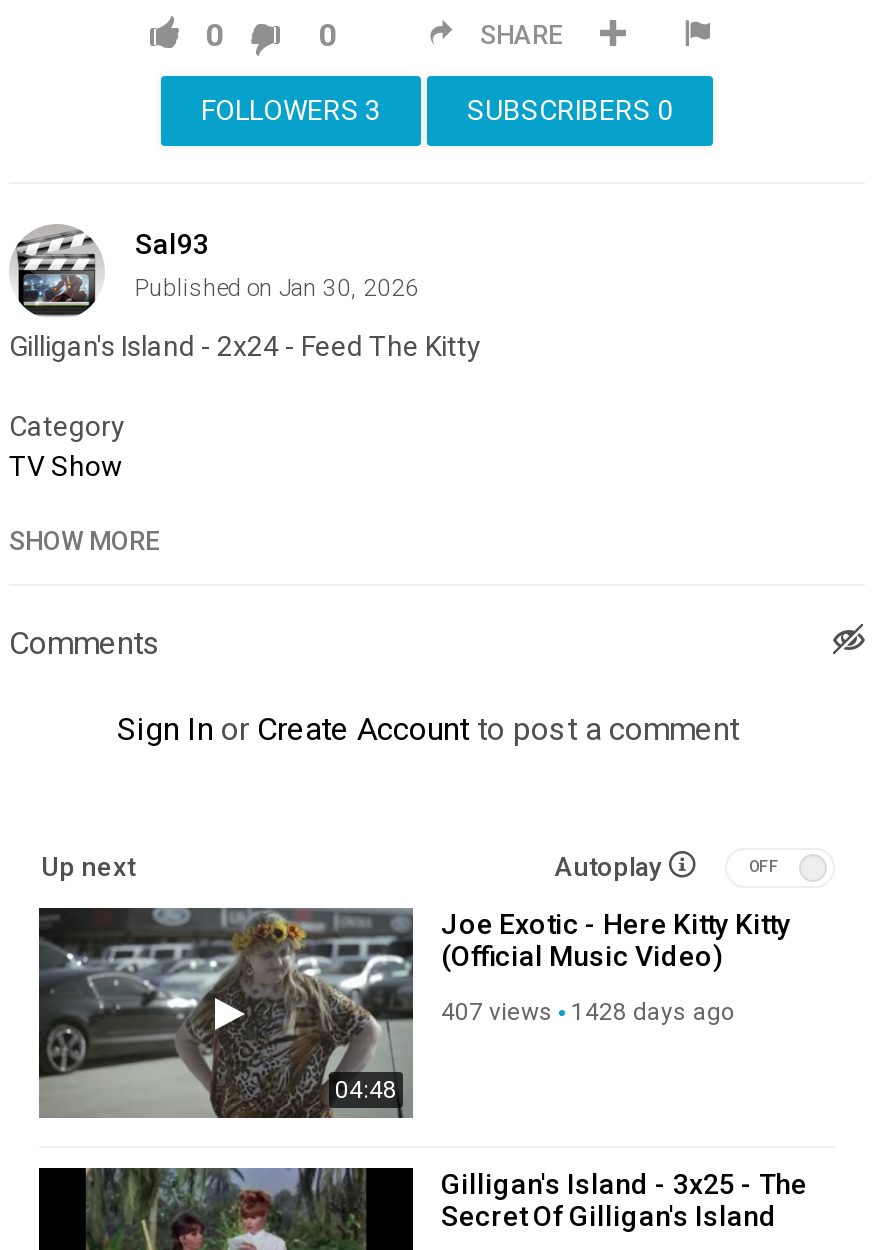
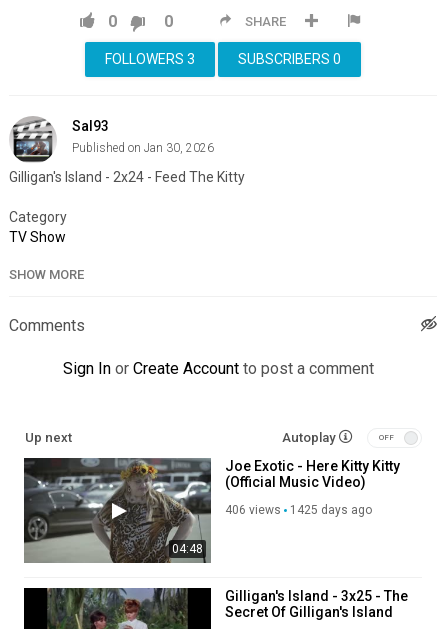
- 407 views
+ 406 views

- 1428 days ago
+ 1425 days ago
